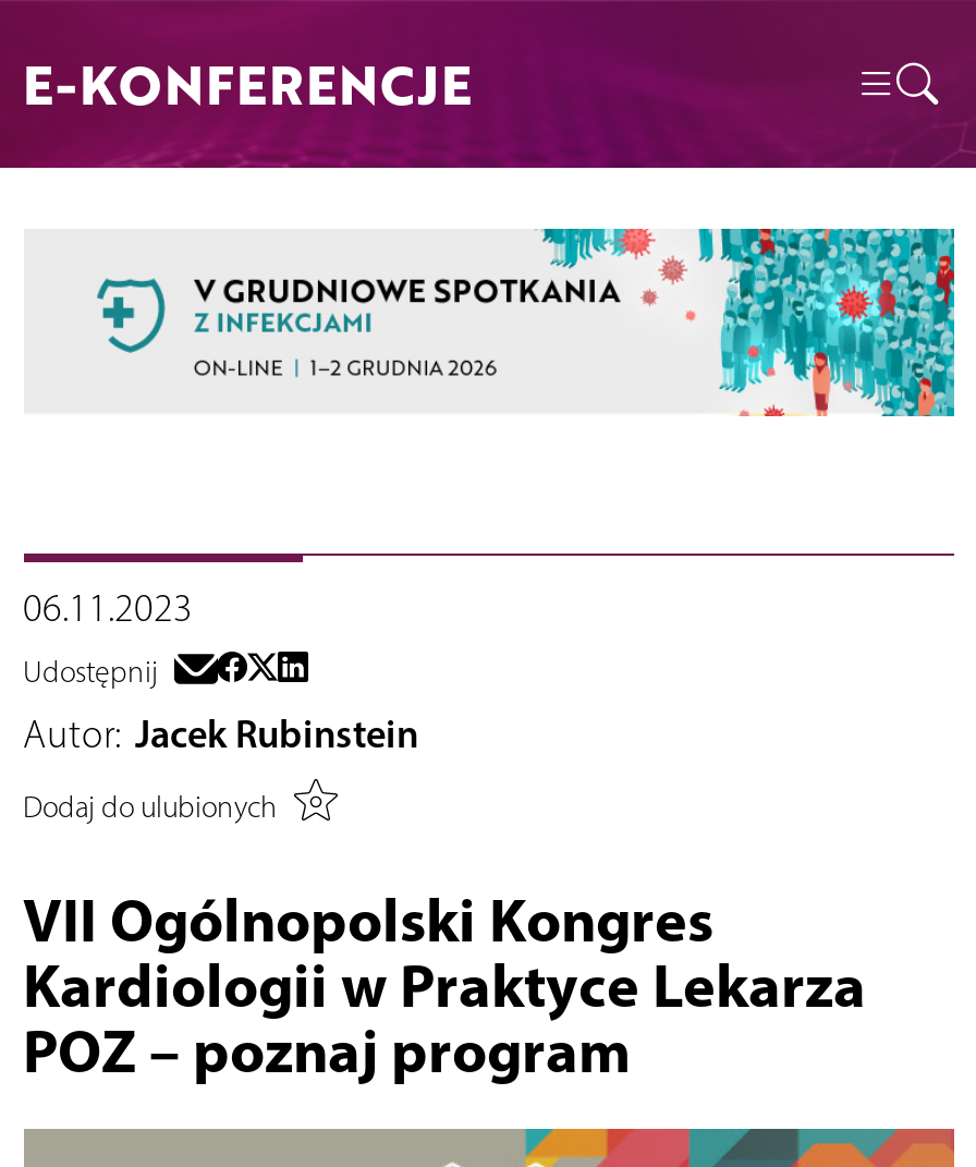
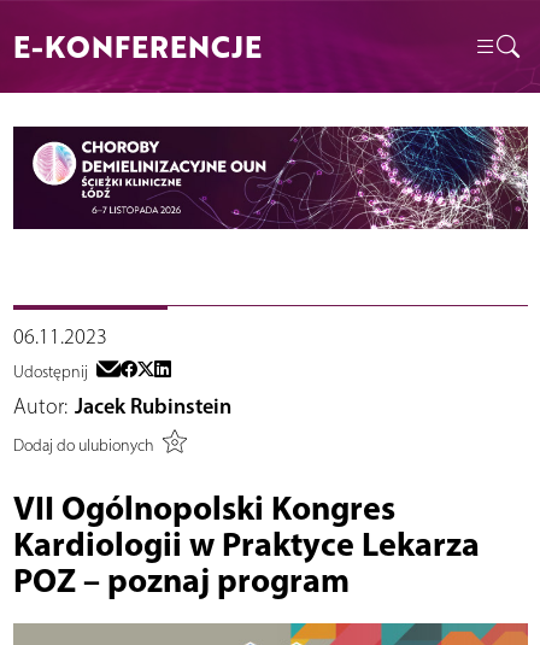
- [image]
+ [image]
